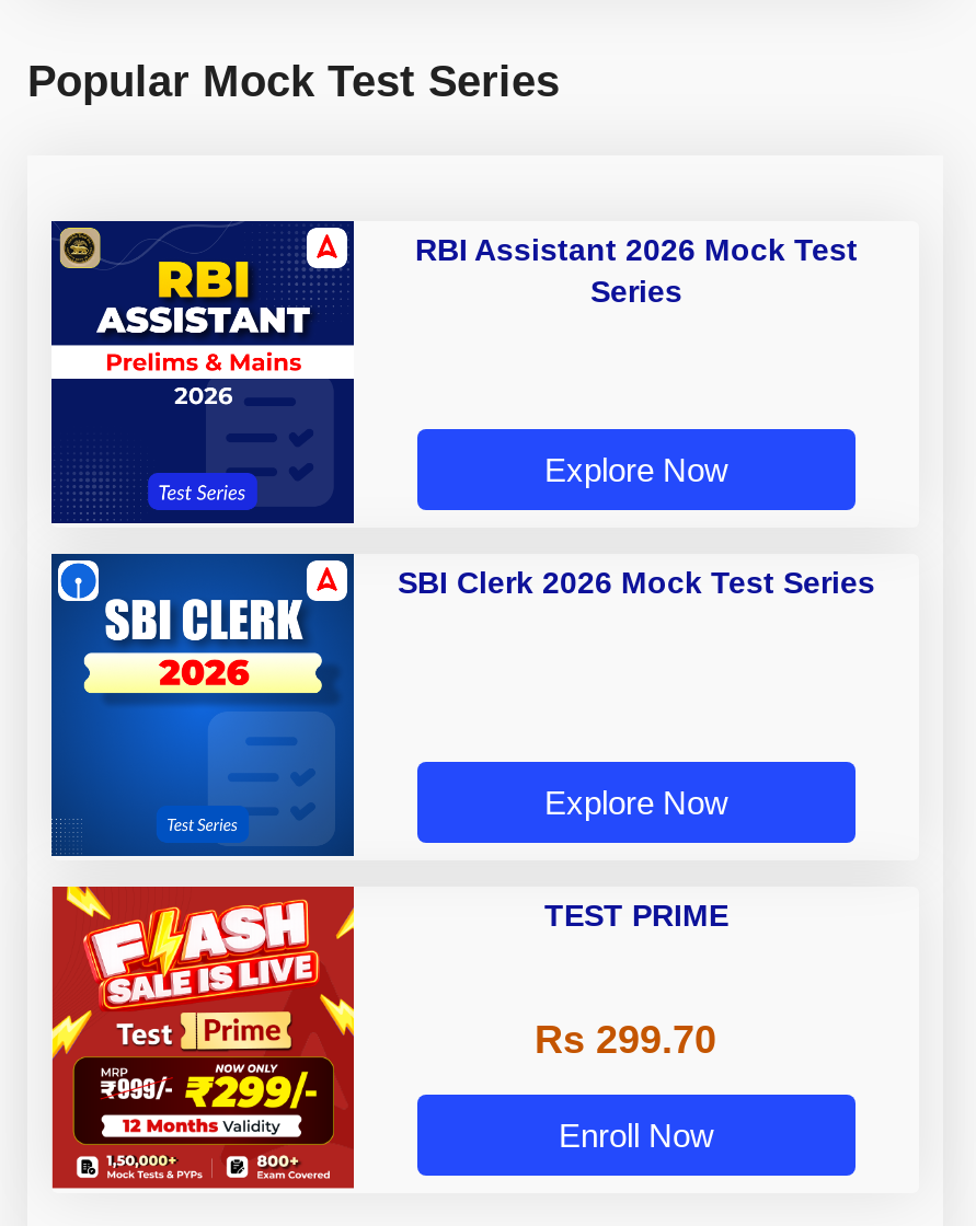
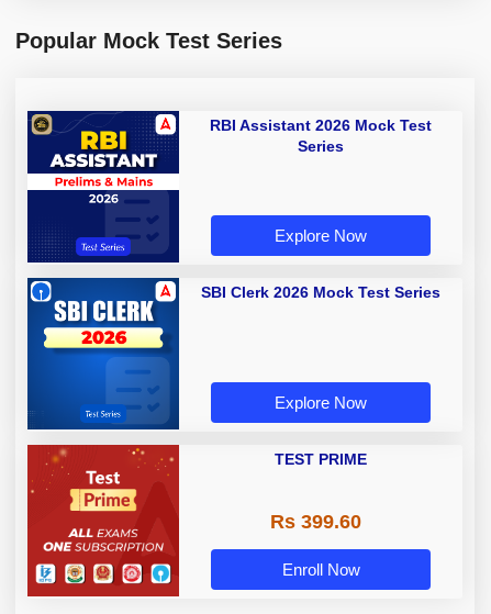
- [image]
+ [image]

- Rs 299.70
+ Rs 399.60
